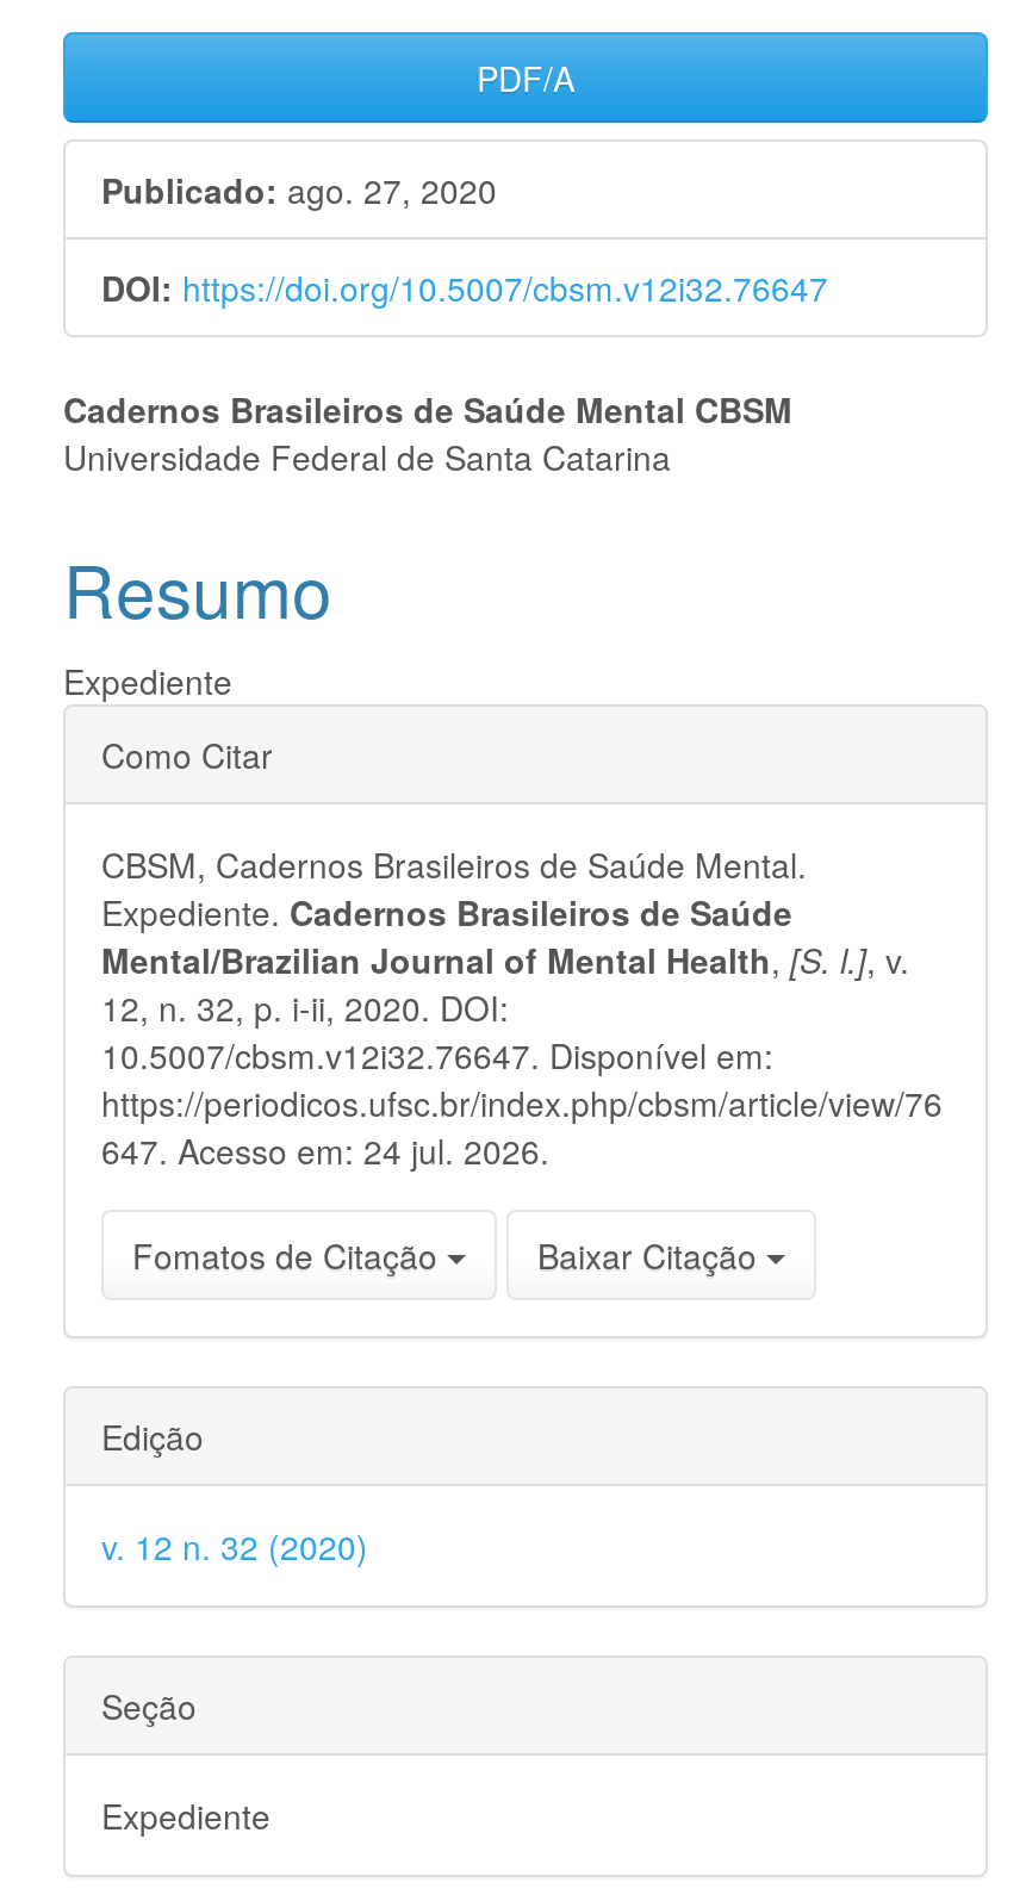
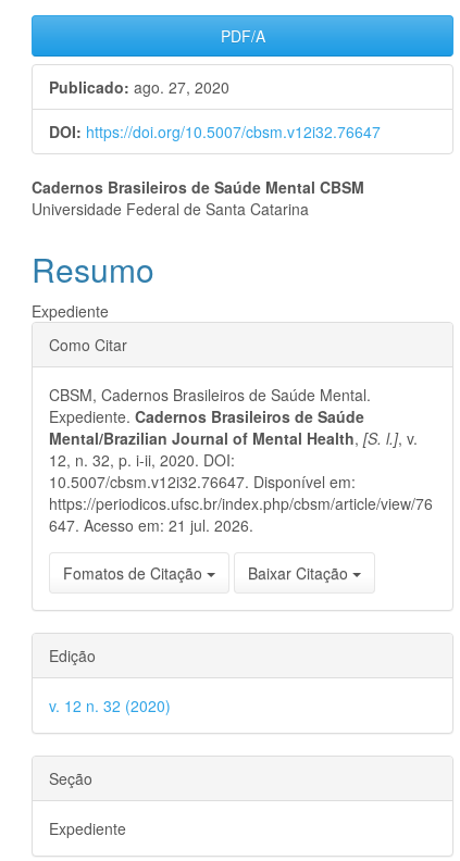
- 647. Acesso em: 24 jul. 2026.
+ 647. Acesso em: 21 jul. 2026.
